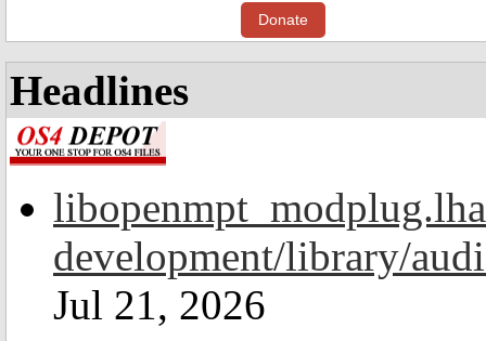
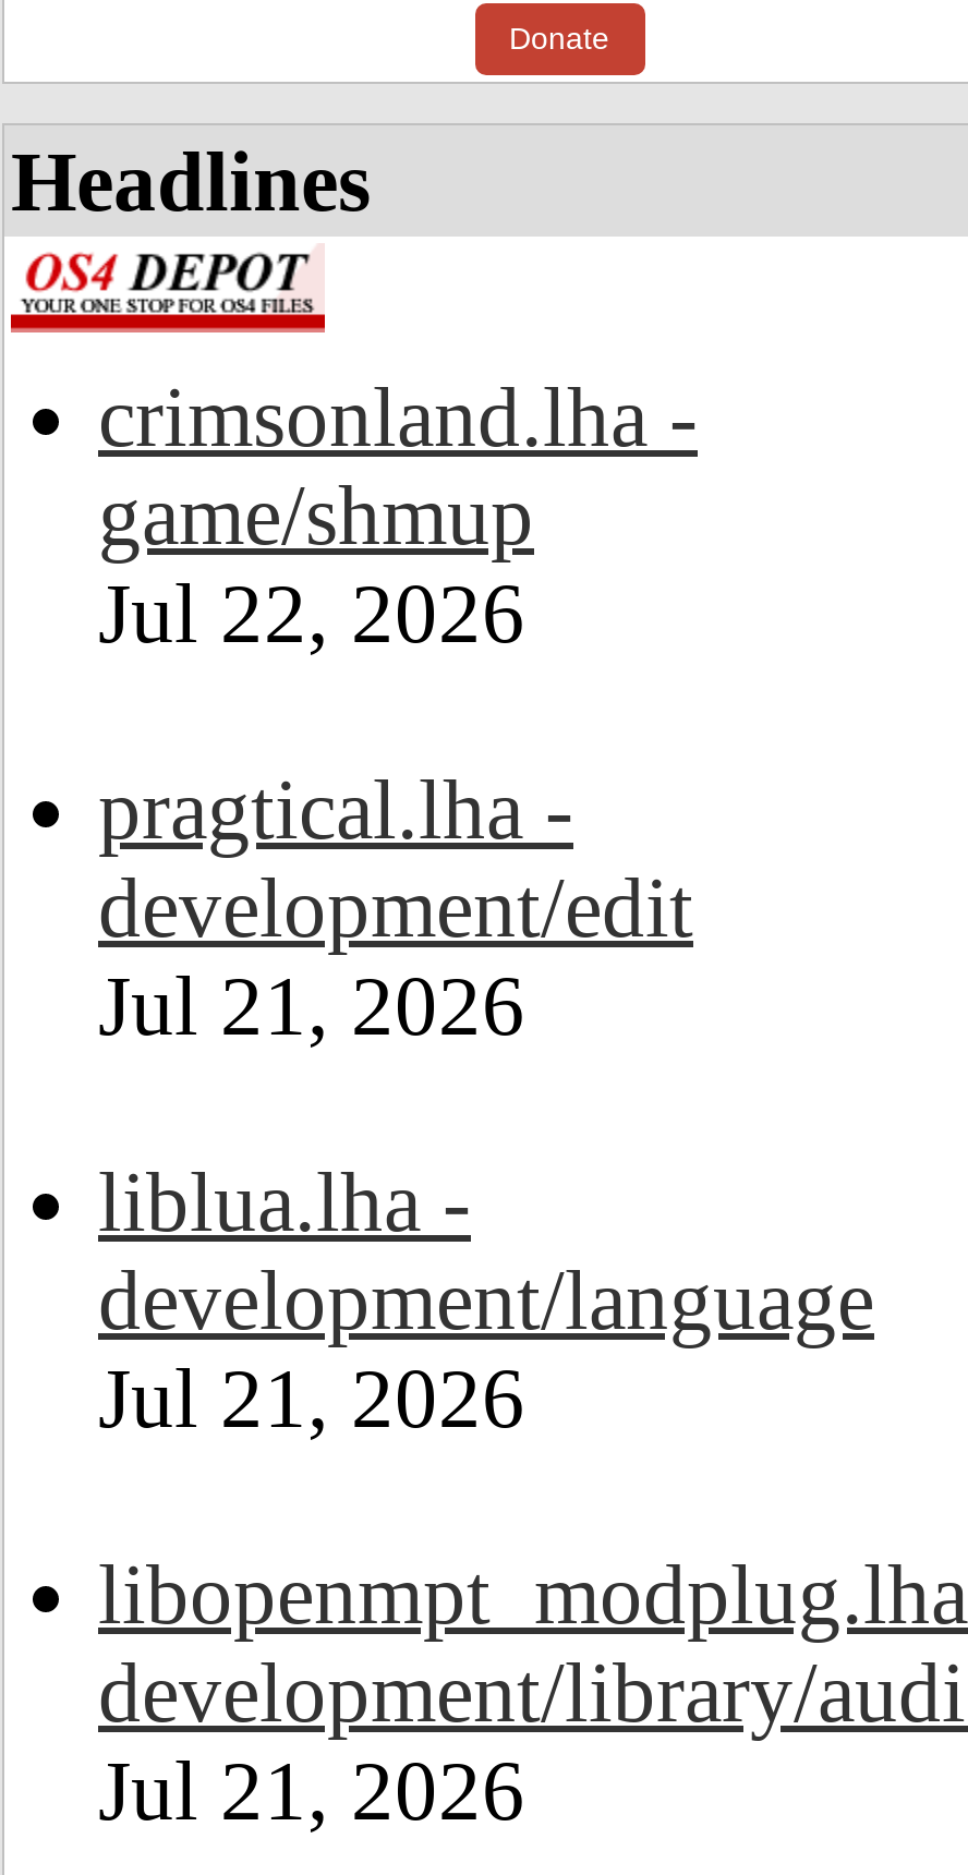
+ crimsonland.lha -
+ game/shmup
+ Jul 22, 2026
+ pragtical.lha -
+ development/edit
+ Jul 21, 2026
+ liblua.lha -
+ development/language
+ Jul 21, 2026
